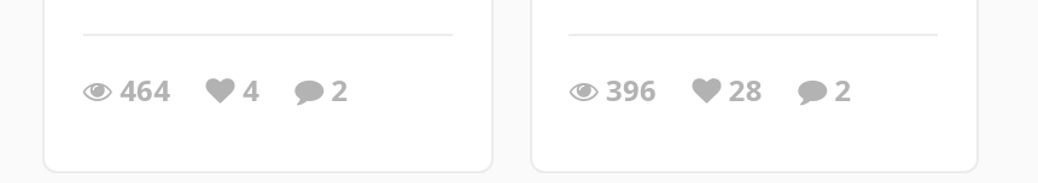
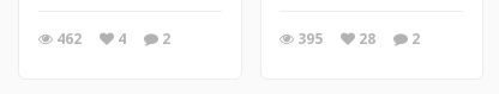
- 464 4 2
+ 462 4 2

- 396 28 2
+ 395 28 2
